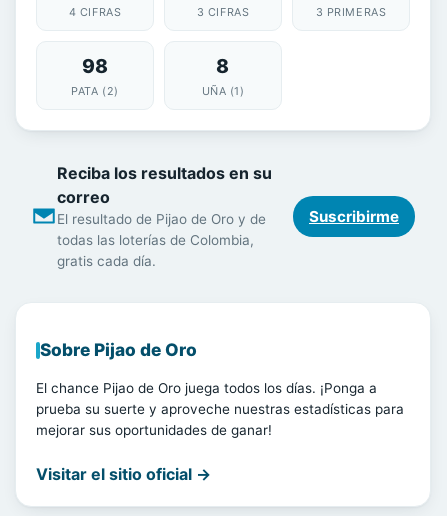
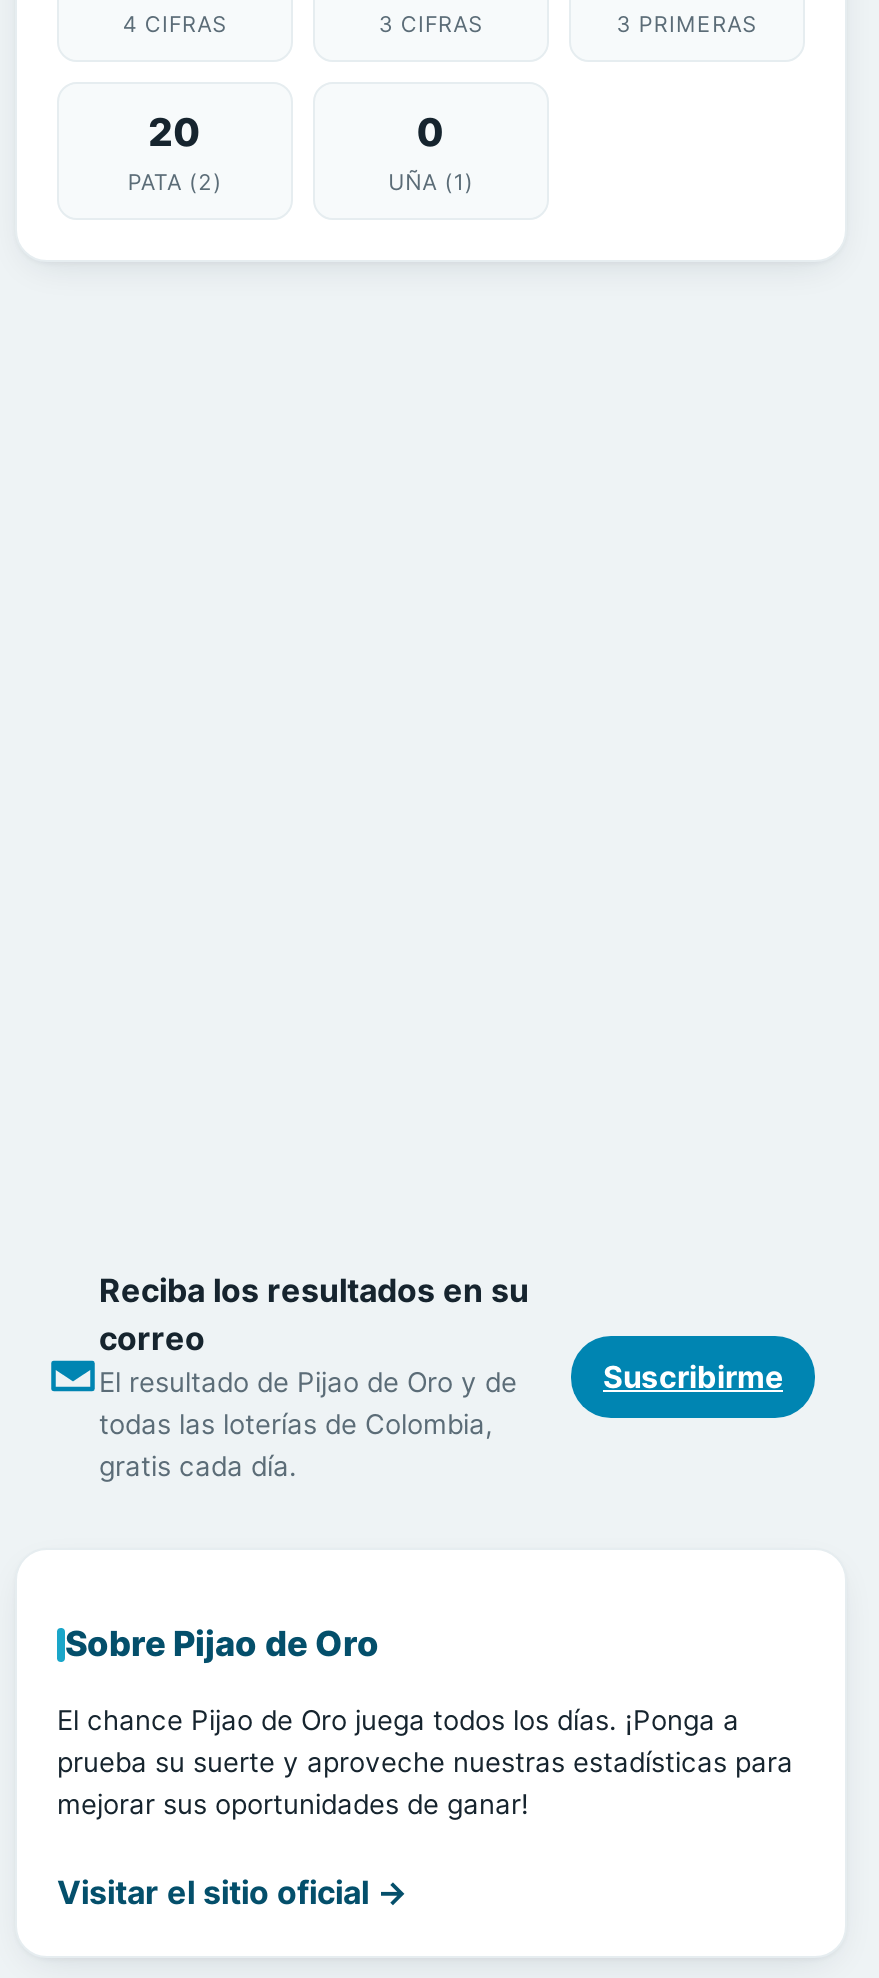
- 98
+ 20

- 8
+ 0
